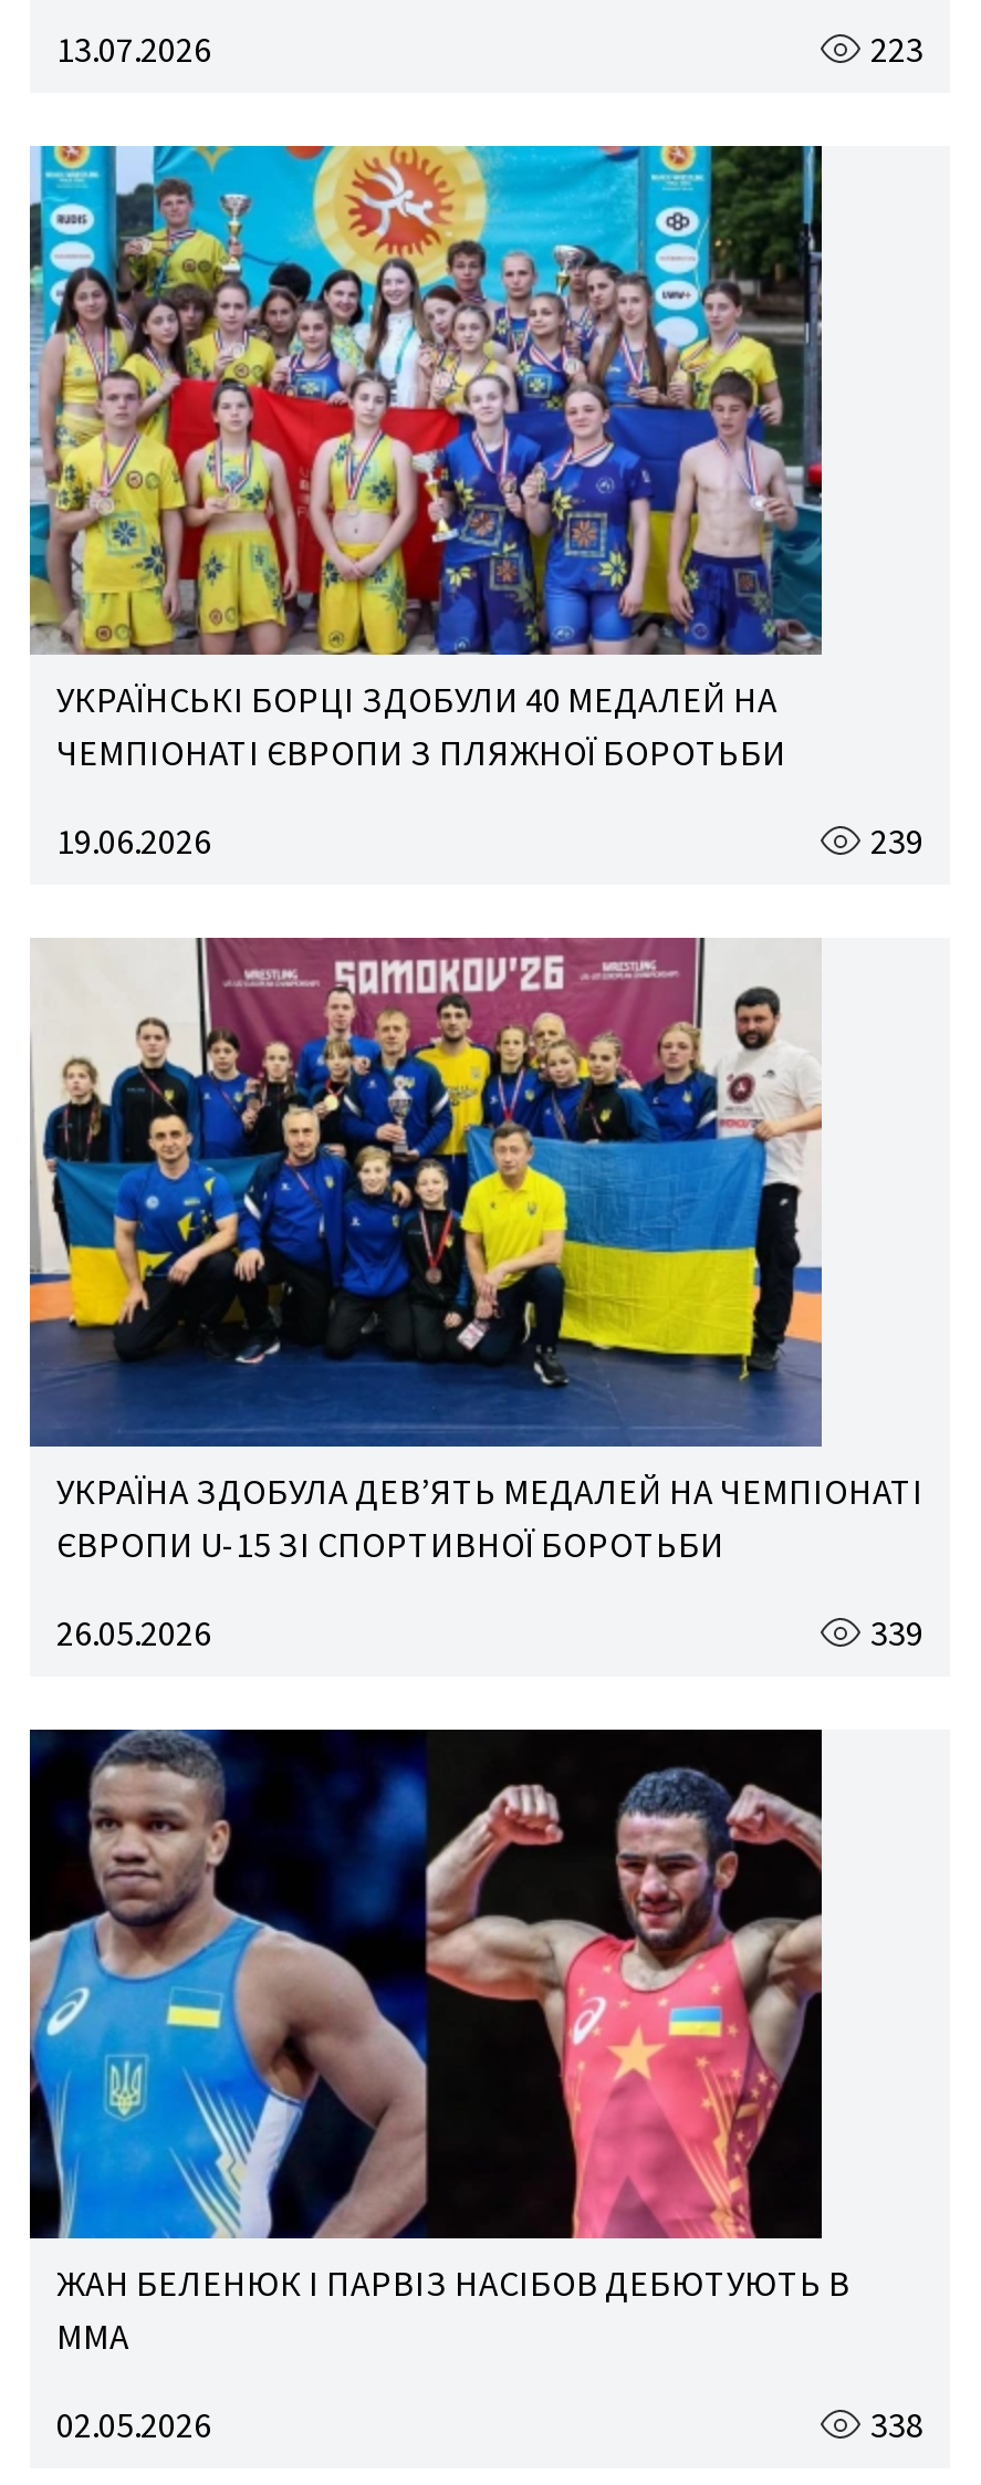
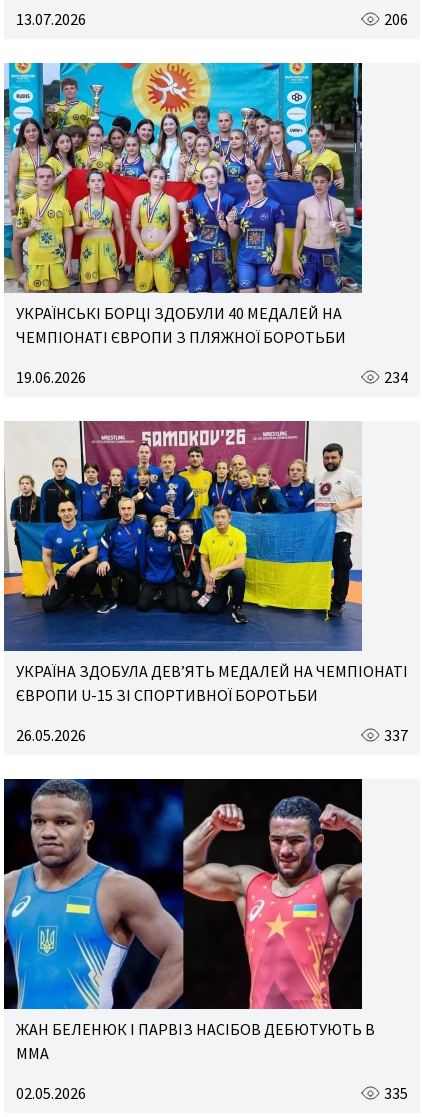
- 223
+ 206

- 239
+ 234

- 339
+ 337

- 338
+ 335
